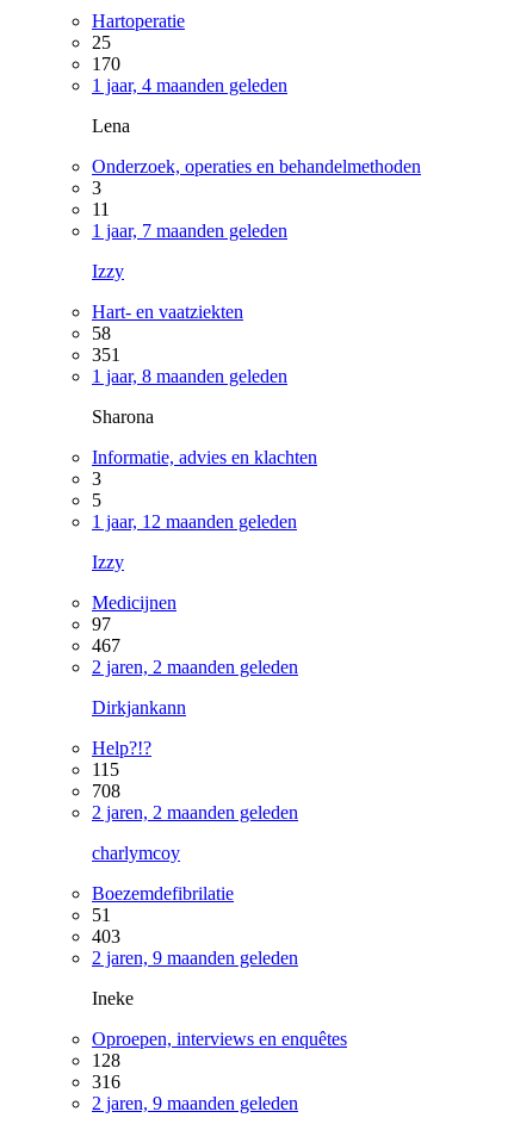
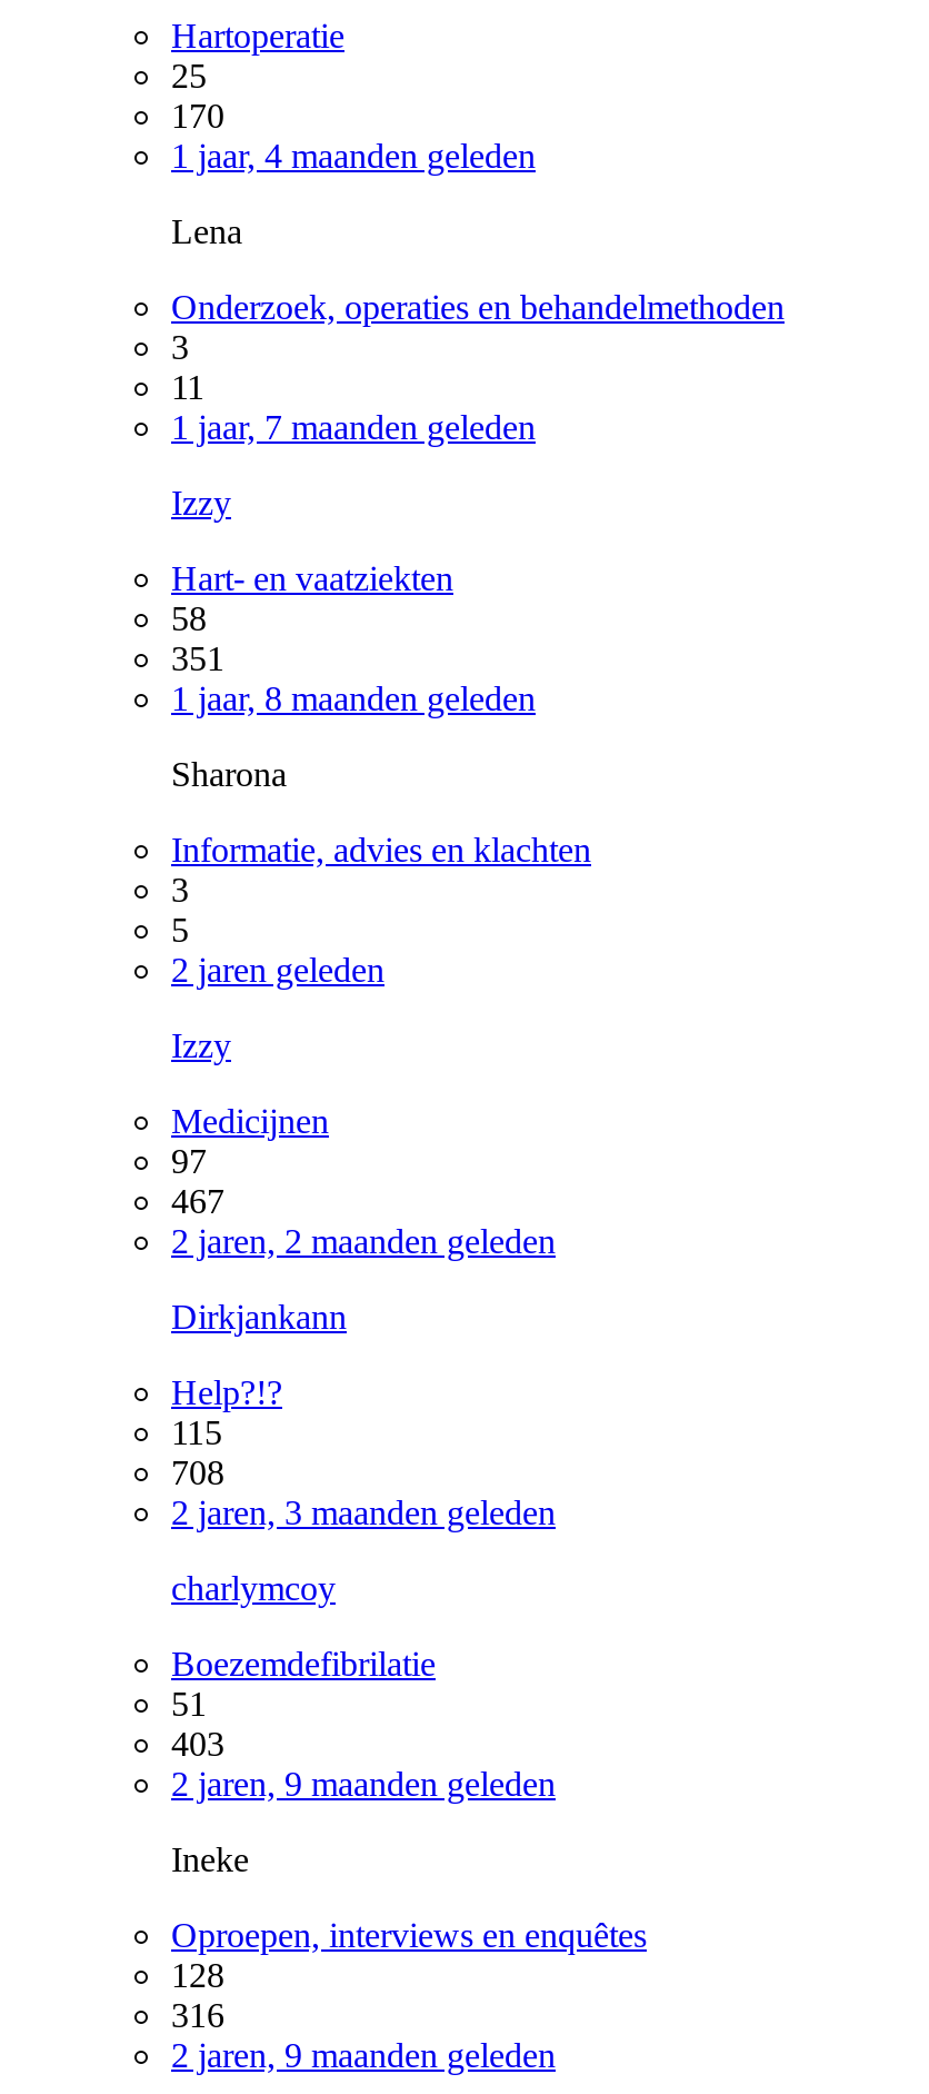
- 1 jaar, 12 maanden geleden
+ 2 jaren geleden

- 2 jaren, 2 maanden geleden
+ 2 jaren, 3 maanden geleden
